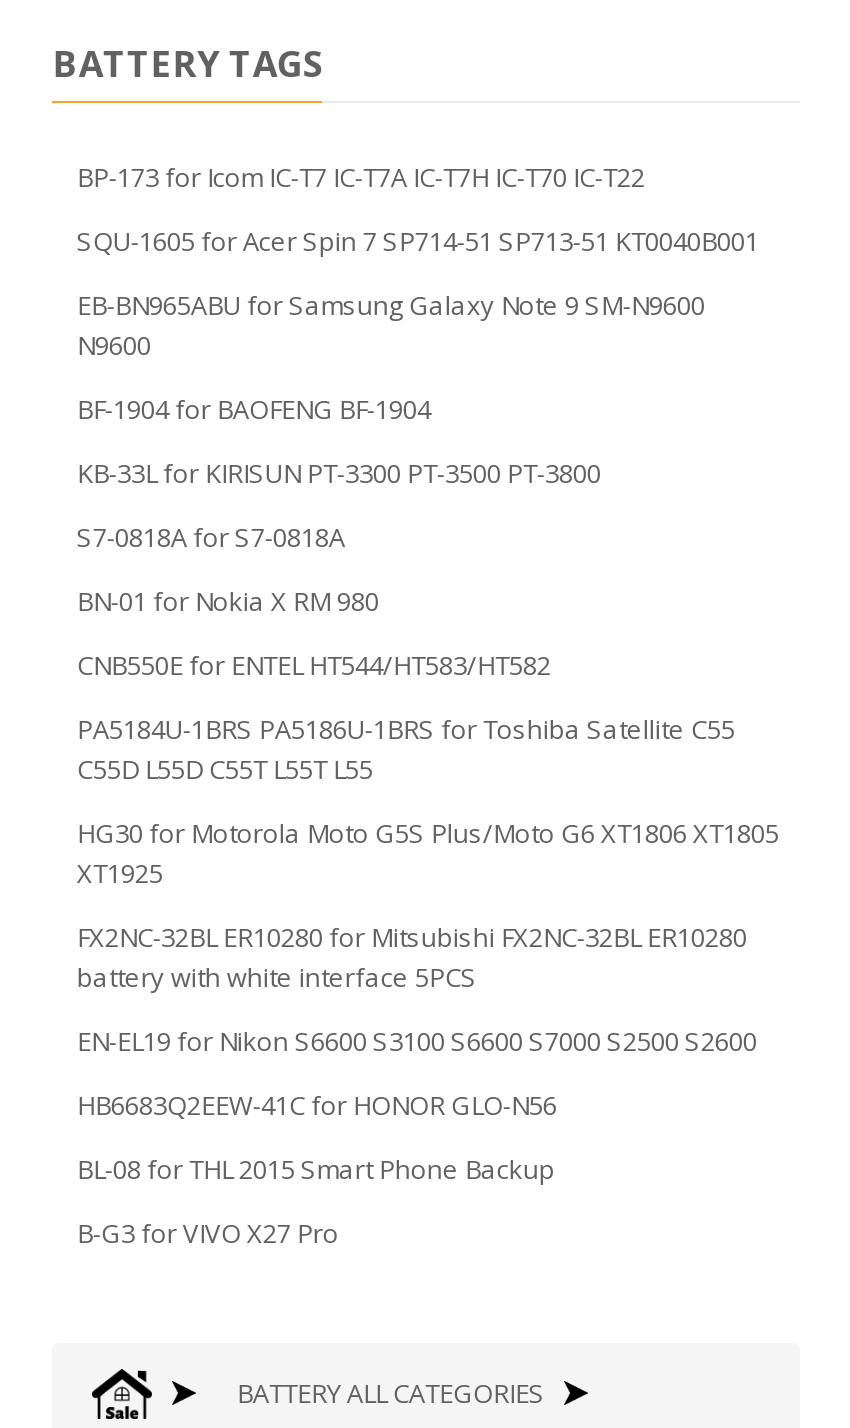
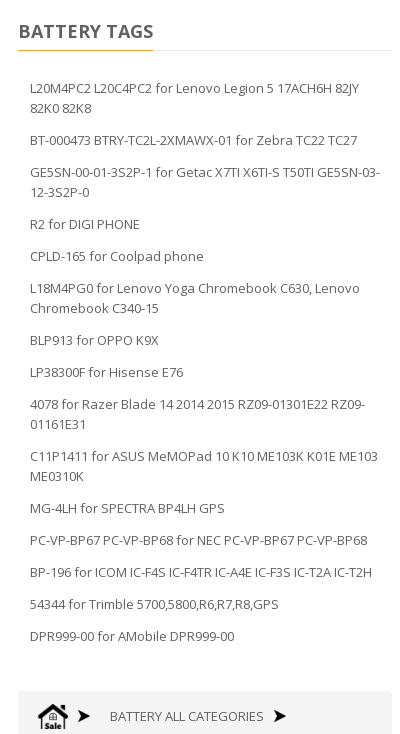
- BP-173 for Icom IC-T7 IC-T7A IC-T7H IC-T70 IC-T22
+ L20M4PC2 L20C4PC2 for Lenovo Legion 5 17ACH6H 82JY
+ 82K0 82K8

- SQU-1605 for Acer Spin 7 SP714-51 SP713-51 KT0040B001
+ BT-000473 BTRY-TC2L-2XMAWX-01 for Zebra TC22 TC27

- EB-BN965ABU for Samsung Galaxy Note 9 SM-N9600
- N9600
+ GE5SN-00-01-3S2P-1 for Getac X7TI X6TI-S T50TI GE5SN-03-
+ 12-3S2P-0

- BF-1904 for BAOFENG BF-1904
+ R2 for DIGI PHONE

- KB-33L for KIRISUN PT-3300 PT-3500 PT-3800
+ CPLD-165 for Coolpad phone

- S7-0818A for S7-0818A
+ L18M4PG0 for Lenovo Yoga Chromebook C630, Lenovo
+ Chromebook C340-15

- BN-01 for Nokia X RM 980
+ BLP913 for OPPO K9X

- CNB550E for ENTEL HT544/HT583/HT582
+ LP38300F for Hisense E76

- PA5184U-1BRS PA5186U-1BRS for Toshiba Satellite C55
- C55D L55D C55T L55T L55
+ 4078 for Razer Blade 14 2014 2015 RZ09-01301E22 RZ09-
+ 01161E31

- HG30 for Motorola Moto G5S Plus/Moto G6 XT1806 XT1805
- XT1925
+ C11P1411 for ASUS MeMOPad 10 K10 ME103K K01E ME103
+ ME0310K

- FX2NC-32BL ER10280 for Mitsubishi FX2NC-32BL ER10280
- battery with white interface 5PCS
+ MG-4LH for SPECTRA BP4LH GPS

- EN-EL19 for Nikon S6600 S3100 S6600 S7000 S2500 S2600
+ PC-VP-BP67 PC-VP-BP68 for NEC PC-VP-BP67 PC-VP-BP68

- HB6683Q2EEW-41C for HONOR GLO-N56
+ BP-196 for ICOM IC-F4S IC-F4TR IC-A4E IC-F3S IC-T2A IC-T2H

- BL-08 for THL 2015 Smart Phone Backup
+ 54344 for Trimble 5700,5800,R6,R7,R8,GPS

- B-G3 for VIVO X27 Pro
+ DPR999-00 for AMobile DPR999-00
